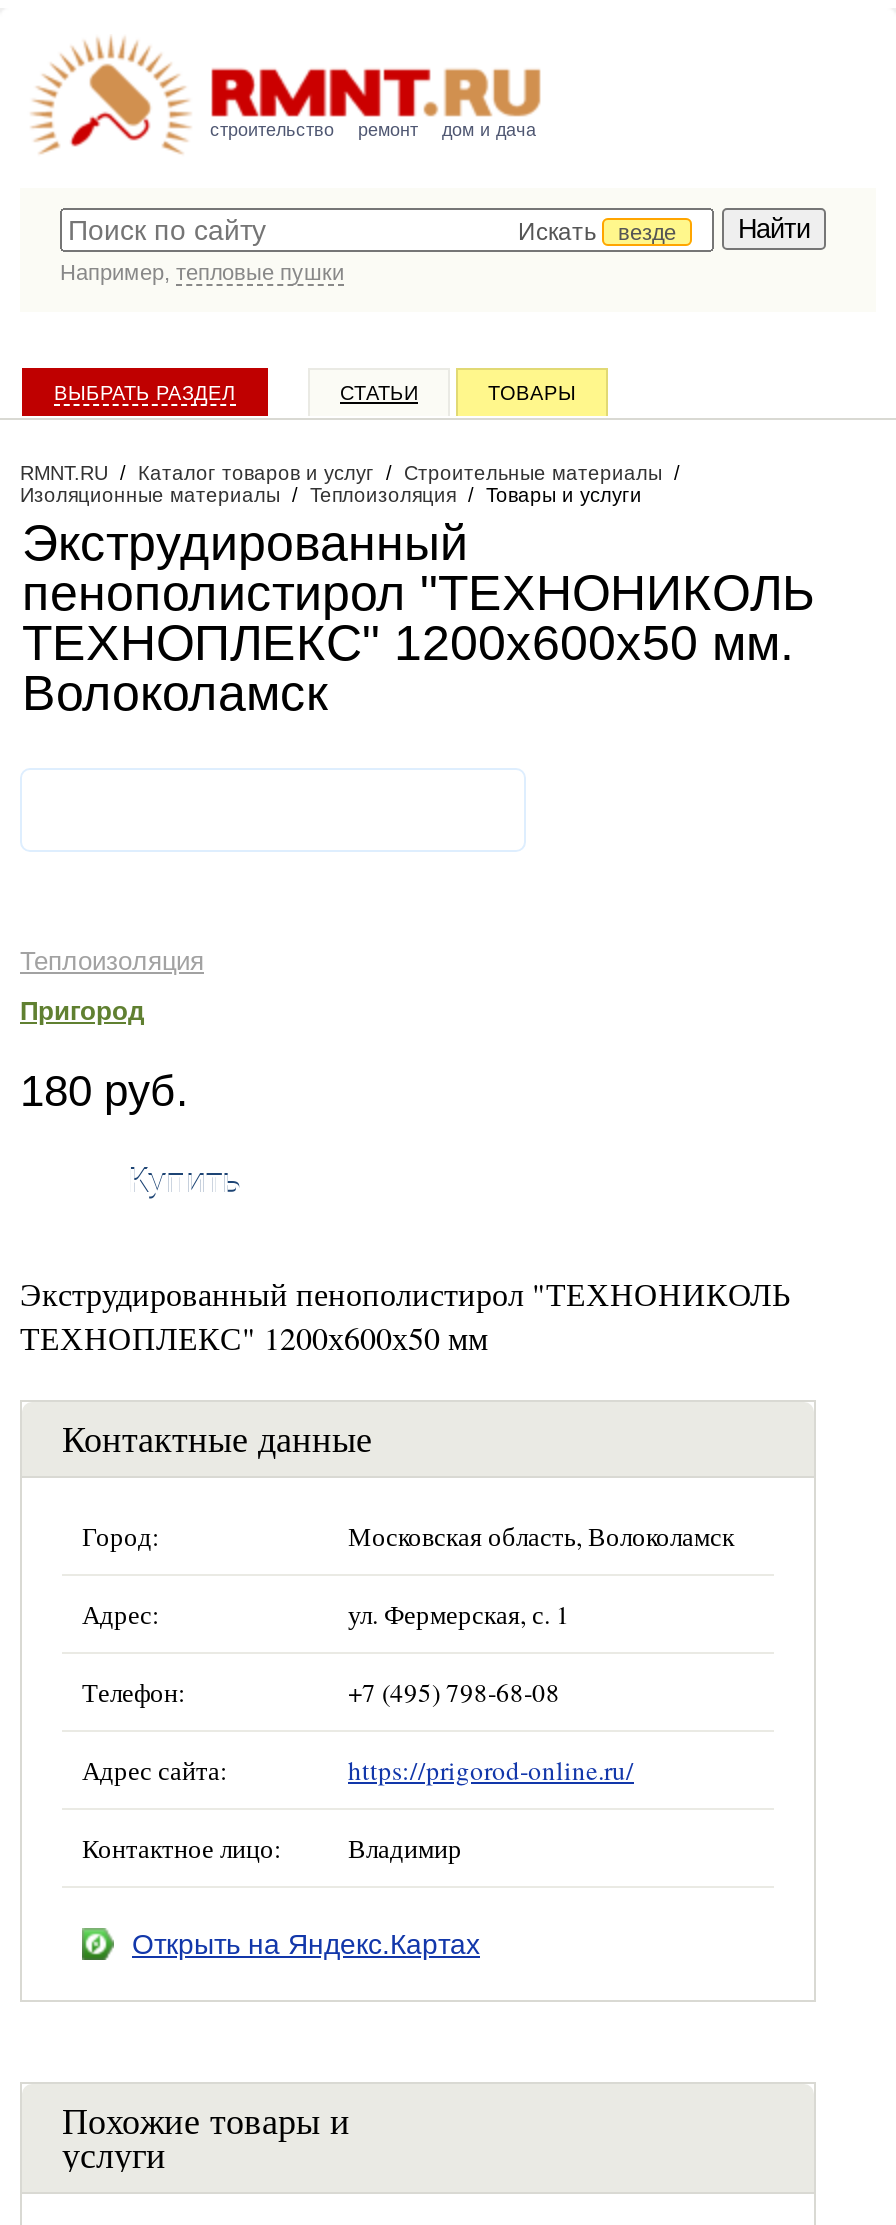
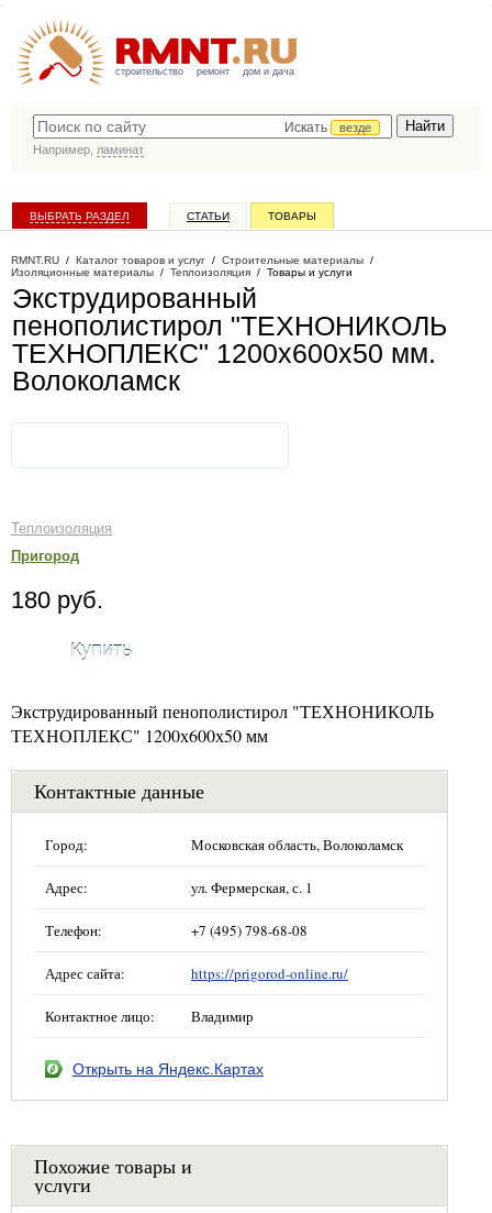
- Например, тепловые пушки
+ Например, ламинат
